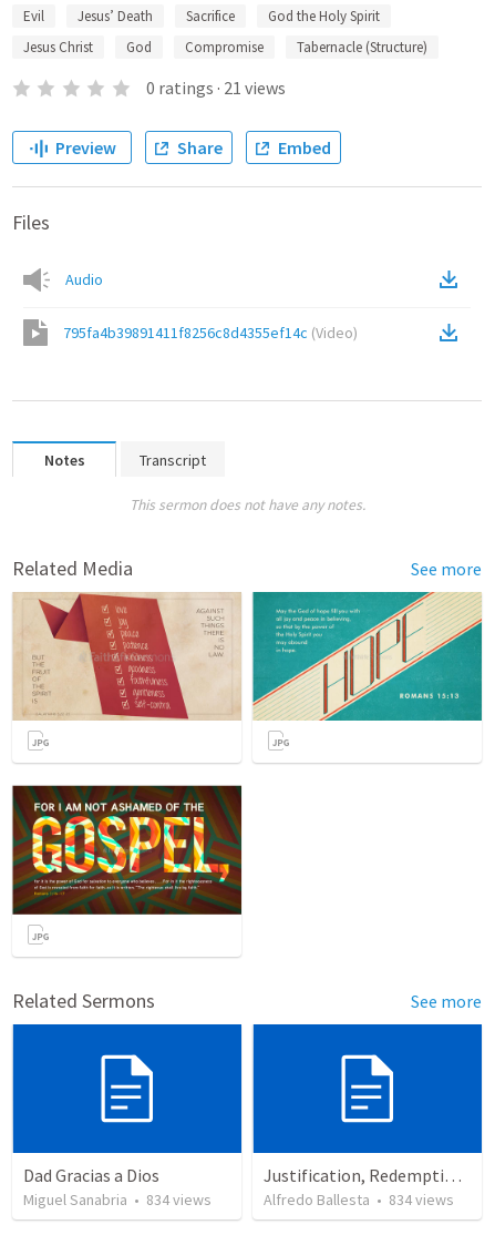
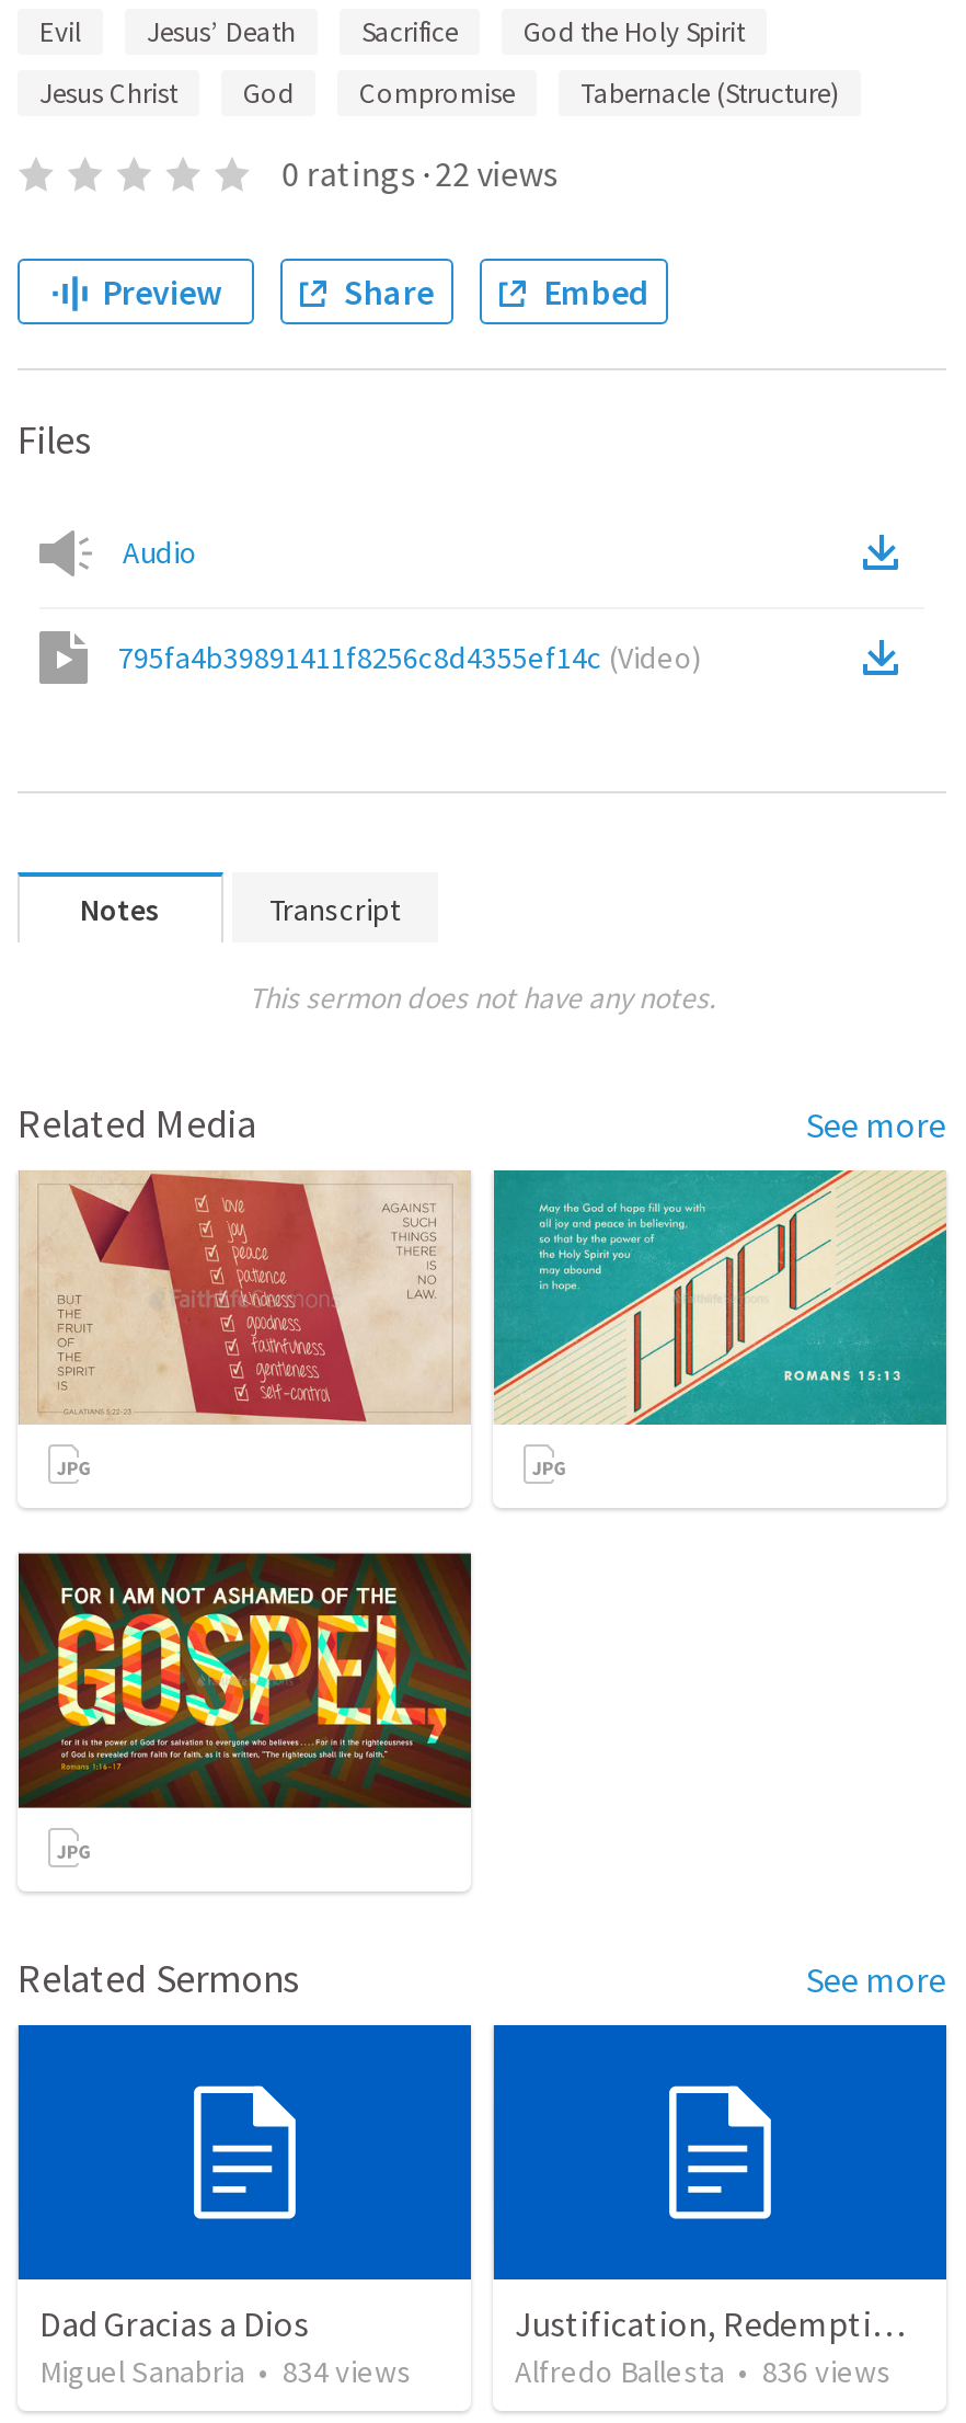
- 0 ratings · 21 views
+ 0 ratings · 22 views

- Alfredo Ballesta • 834 views
+ Alfredo Ballesta • 836 views
